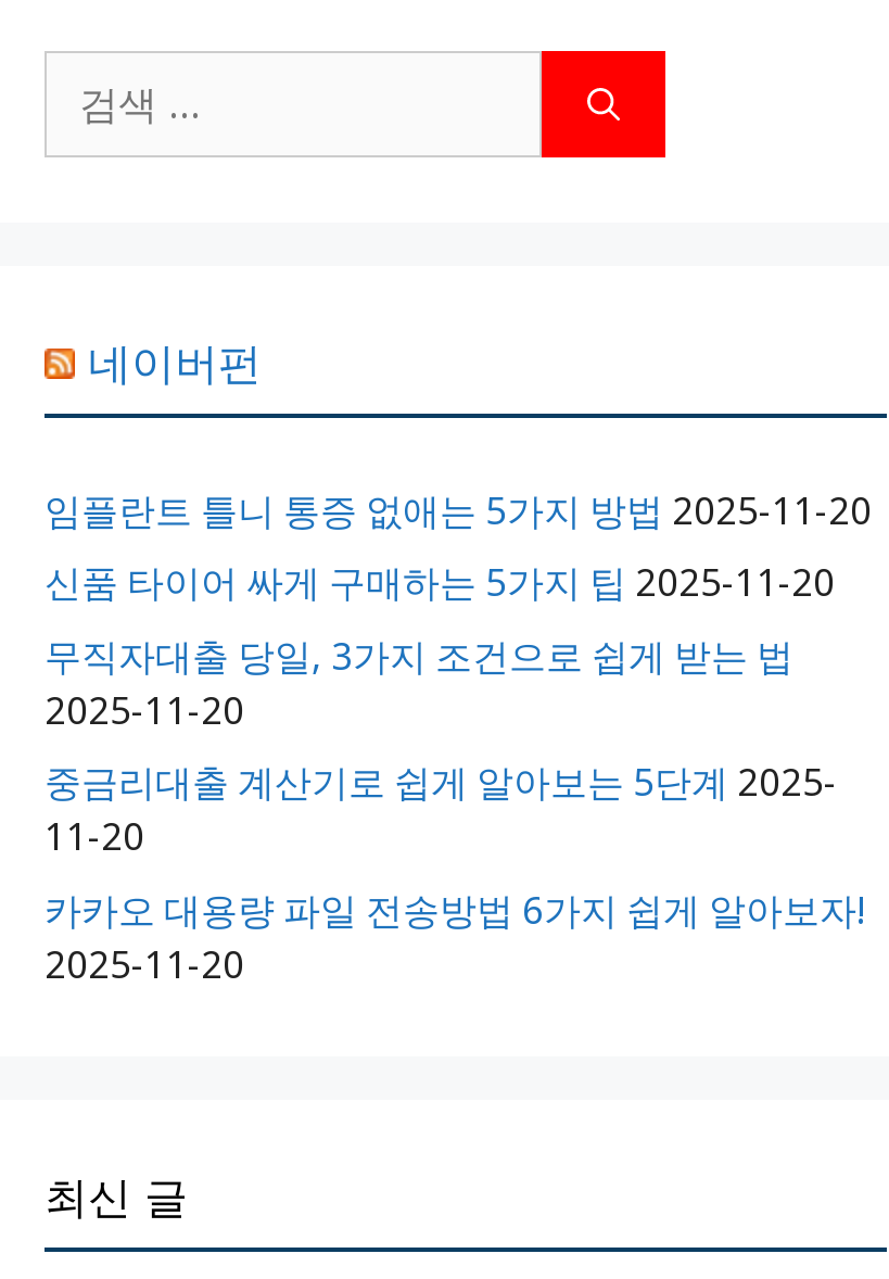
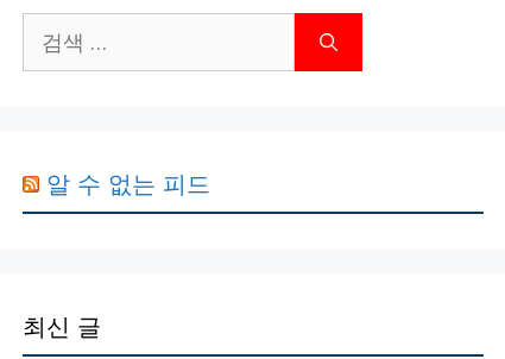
- 네이버펀
- 임플란트 틀니 통증 없애는 5가지 방법 2025-11-20
- 신품 타이어 싸게 구매하는 5가지 팁 2025-11-20
- 무직자대출 당일, 3가지 조건으로 쉽게 받는 법
- 2025-11-20
- 중금리대출 계산기로 쉽게 알아보는 5단계 2025-
- 11-20
- 카카오 대용량 파일 전송방법 6가지 쉽게 알아보자!
- 2025-11-20
+ 알 수 없는 피드
